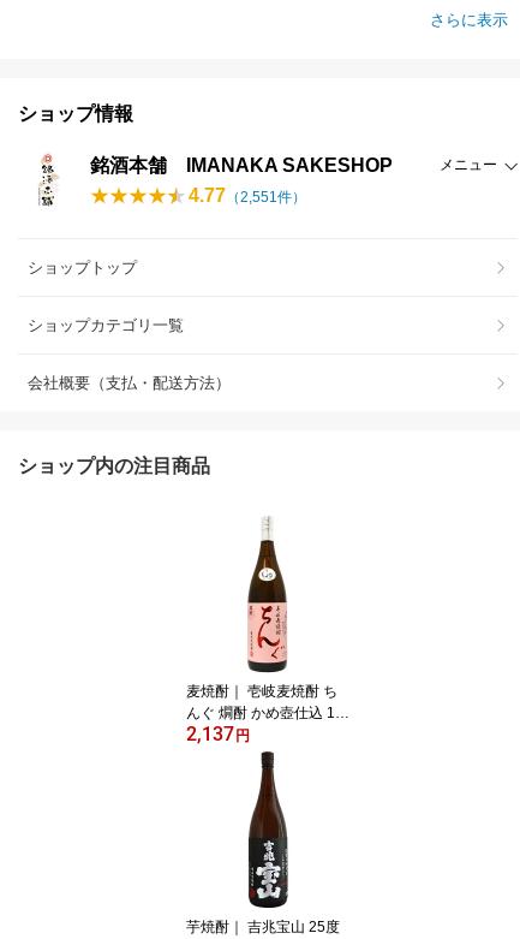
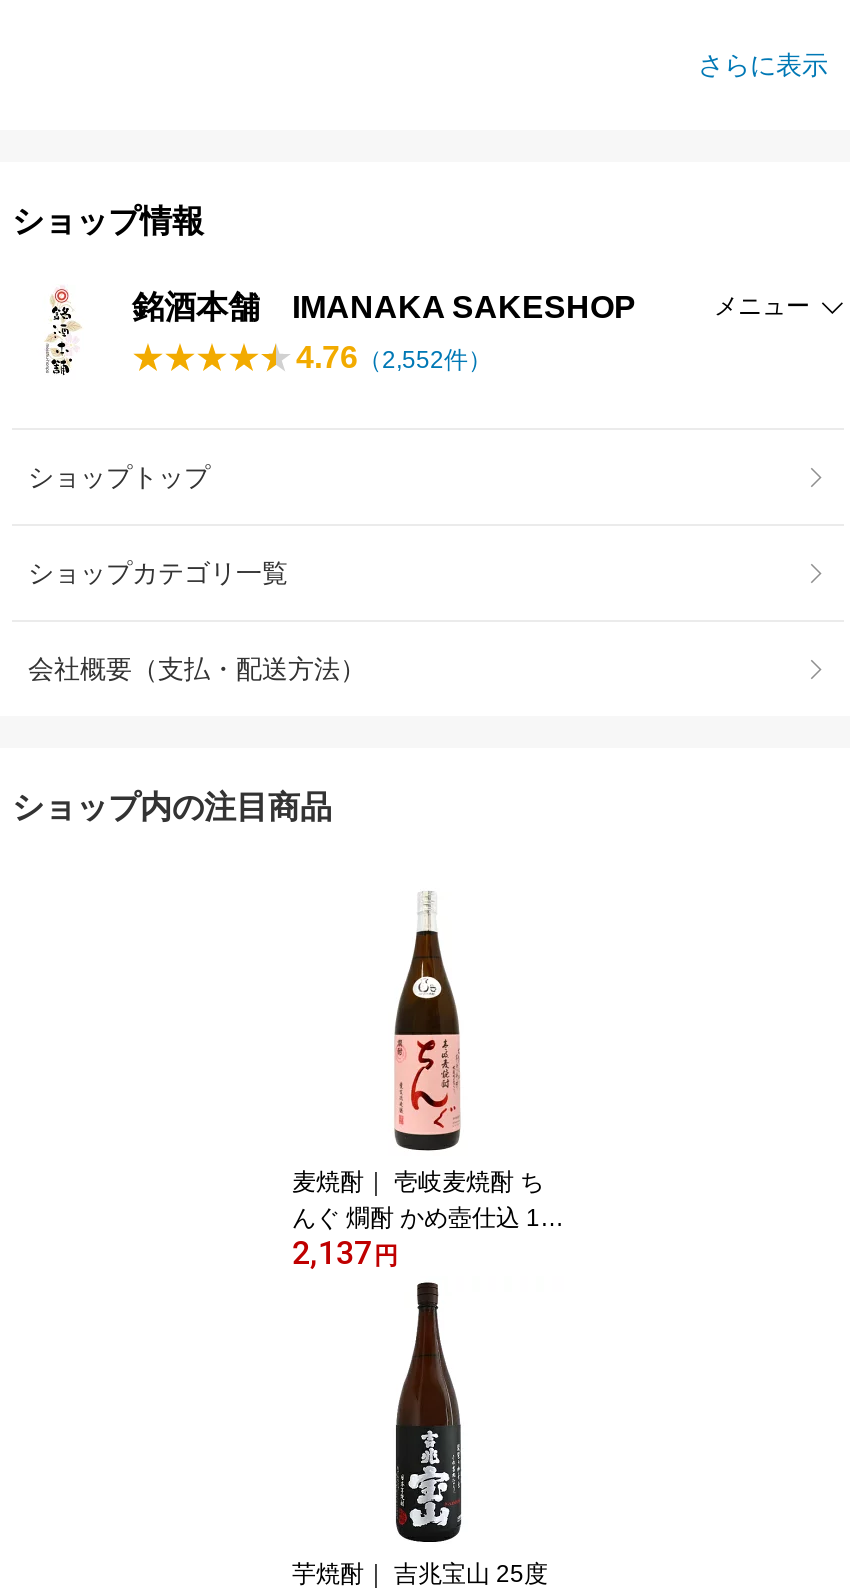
- 4.77（2,551件）
+ 4.76（2,552件）
